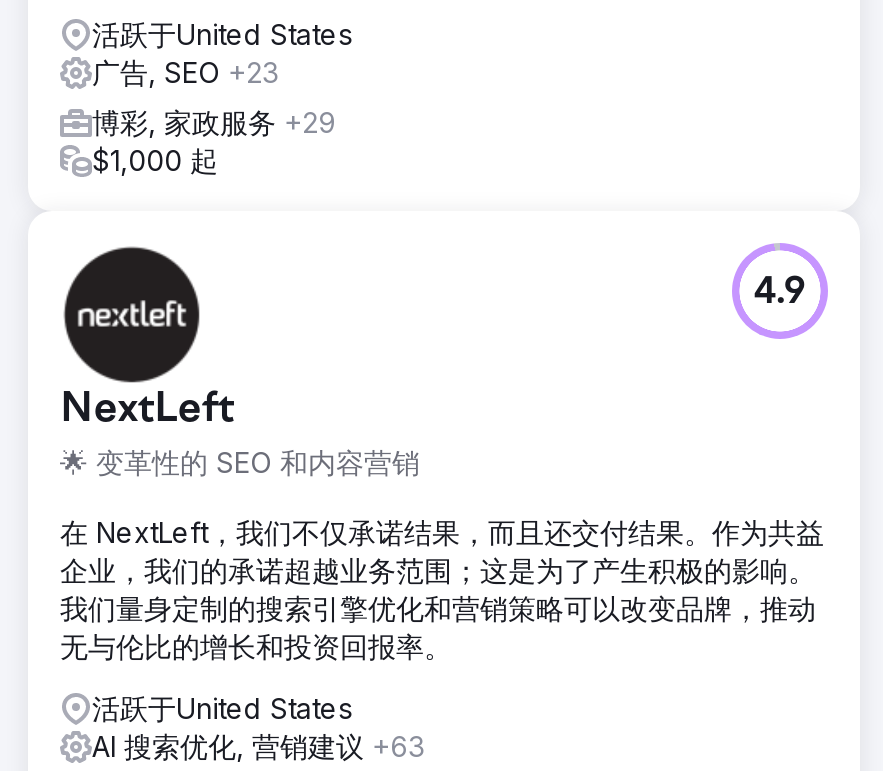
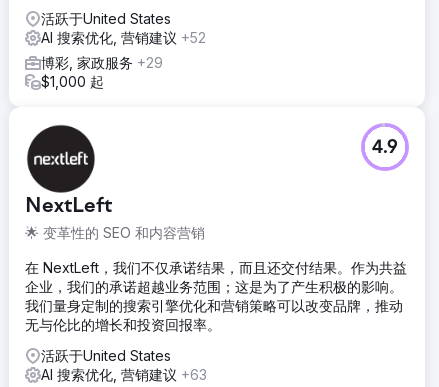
- 广告, SEO +23
+ AI 搜索优化, 营销建议+52
